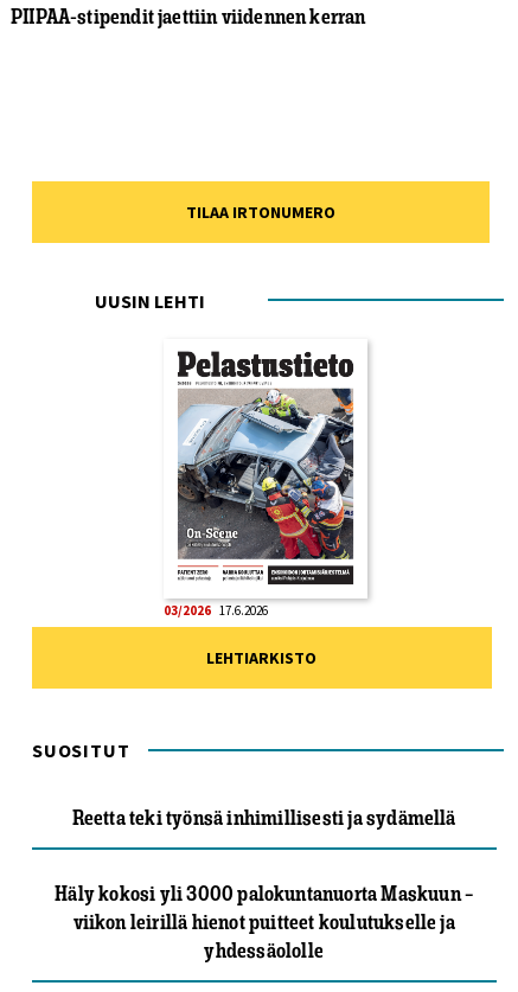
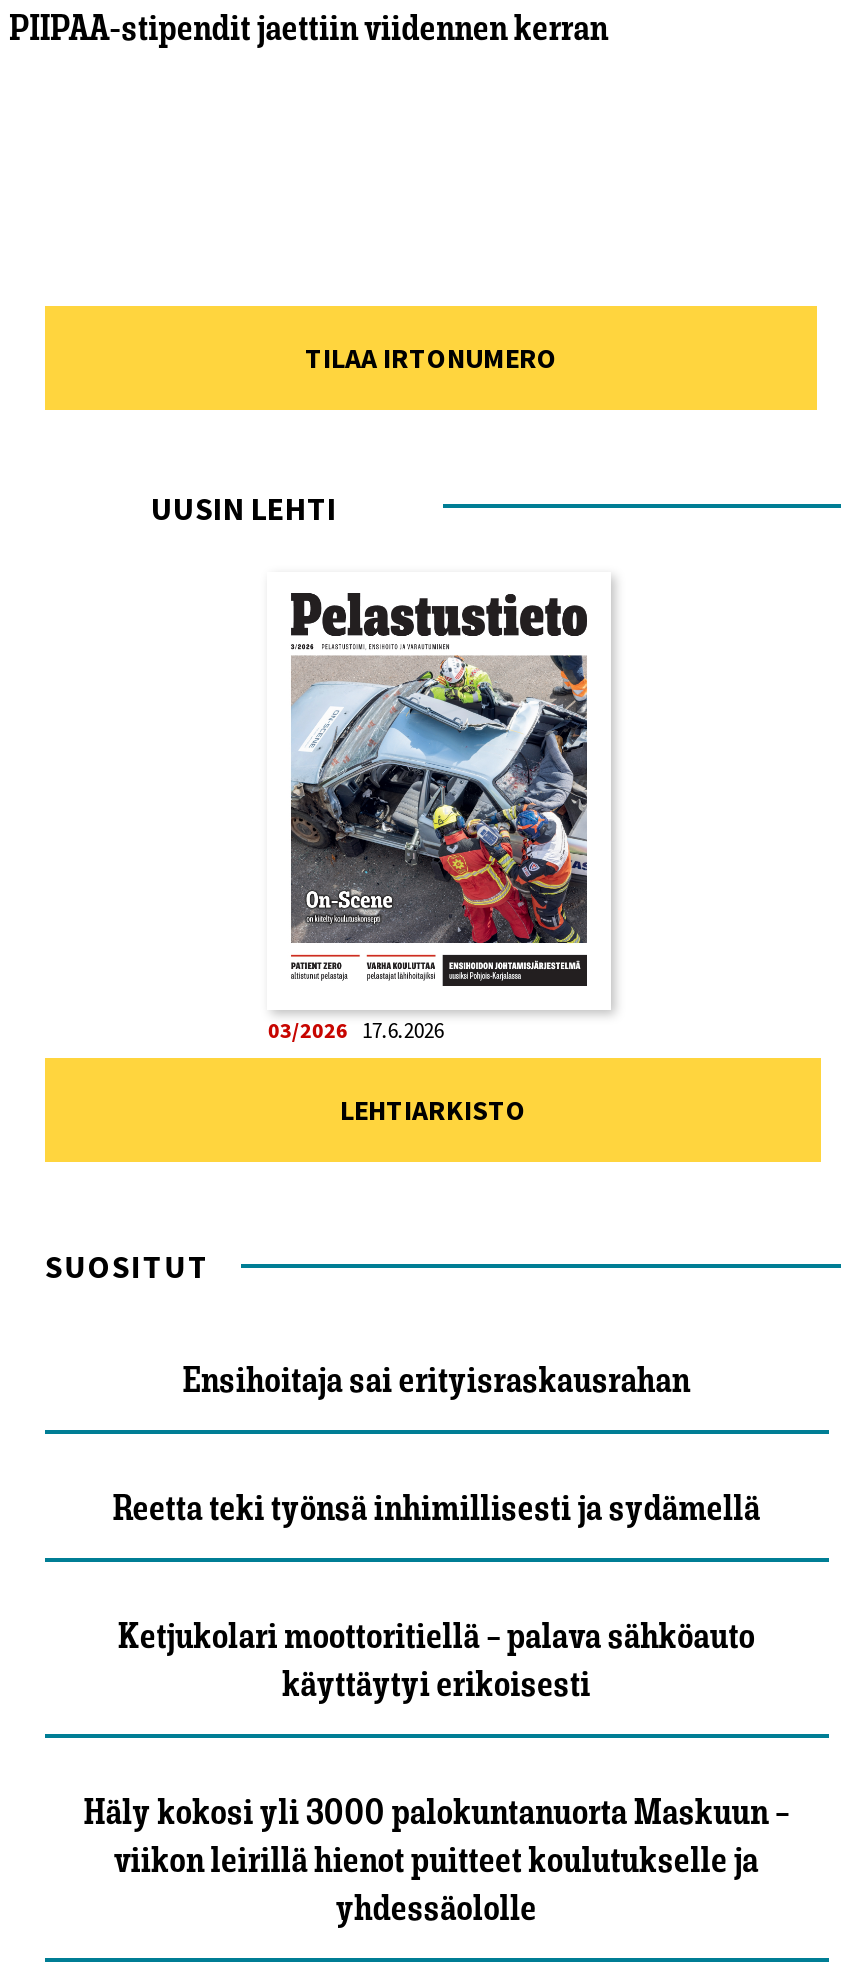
+ Ensihoitaja sai erityisraskausrahan

+ Ketjukolari moottoritiellä – palava sähköauto
+ käyttäytyi erikoisesti
